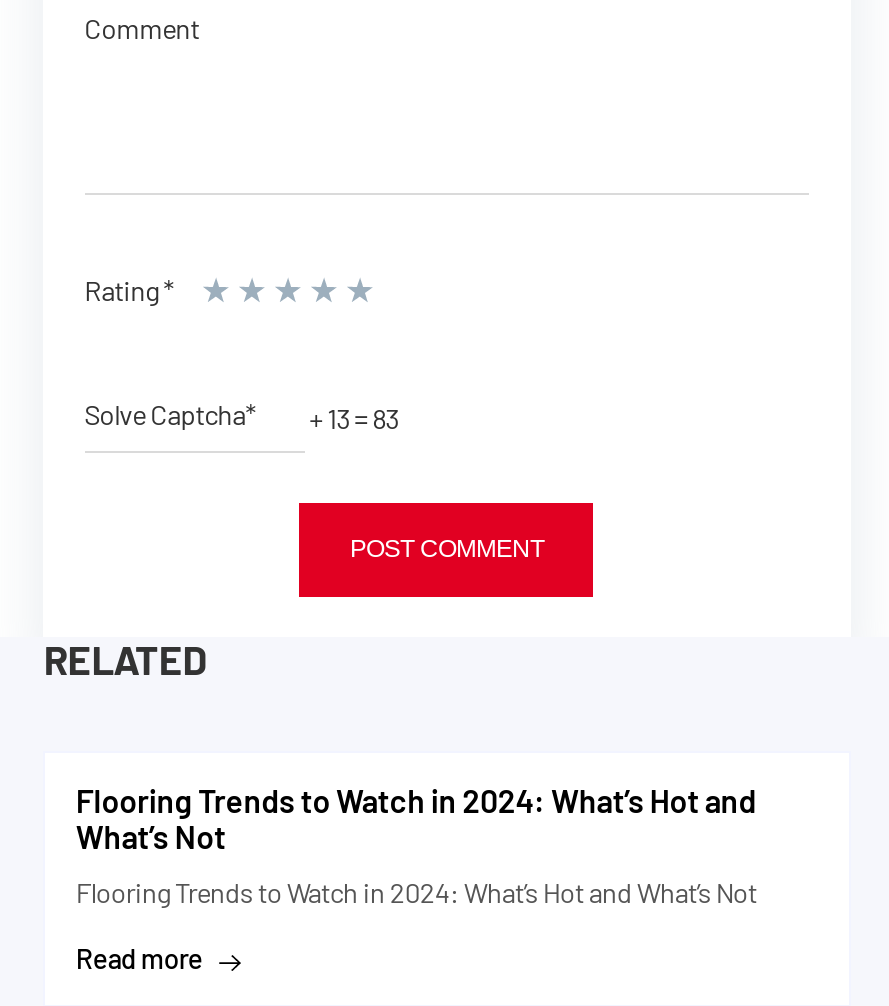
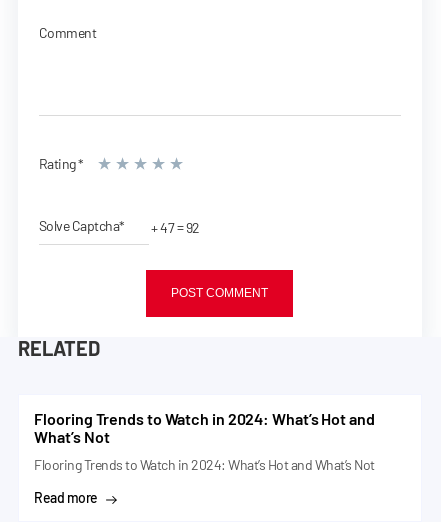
- Solve Captcha* + 13 = 83
+ Solve Captcha* + 47 = 92
